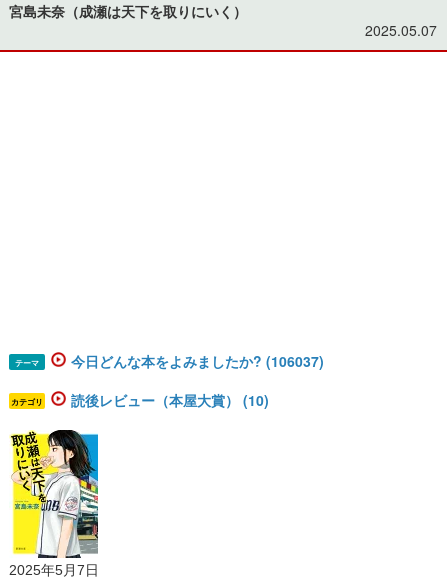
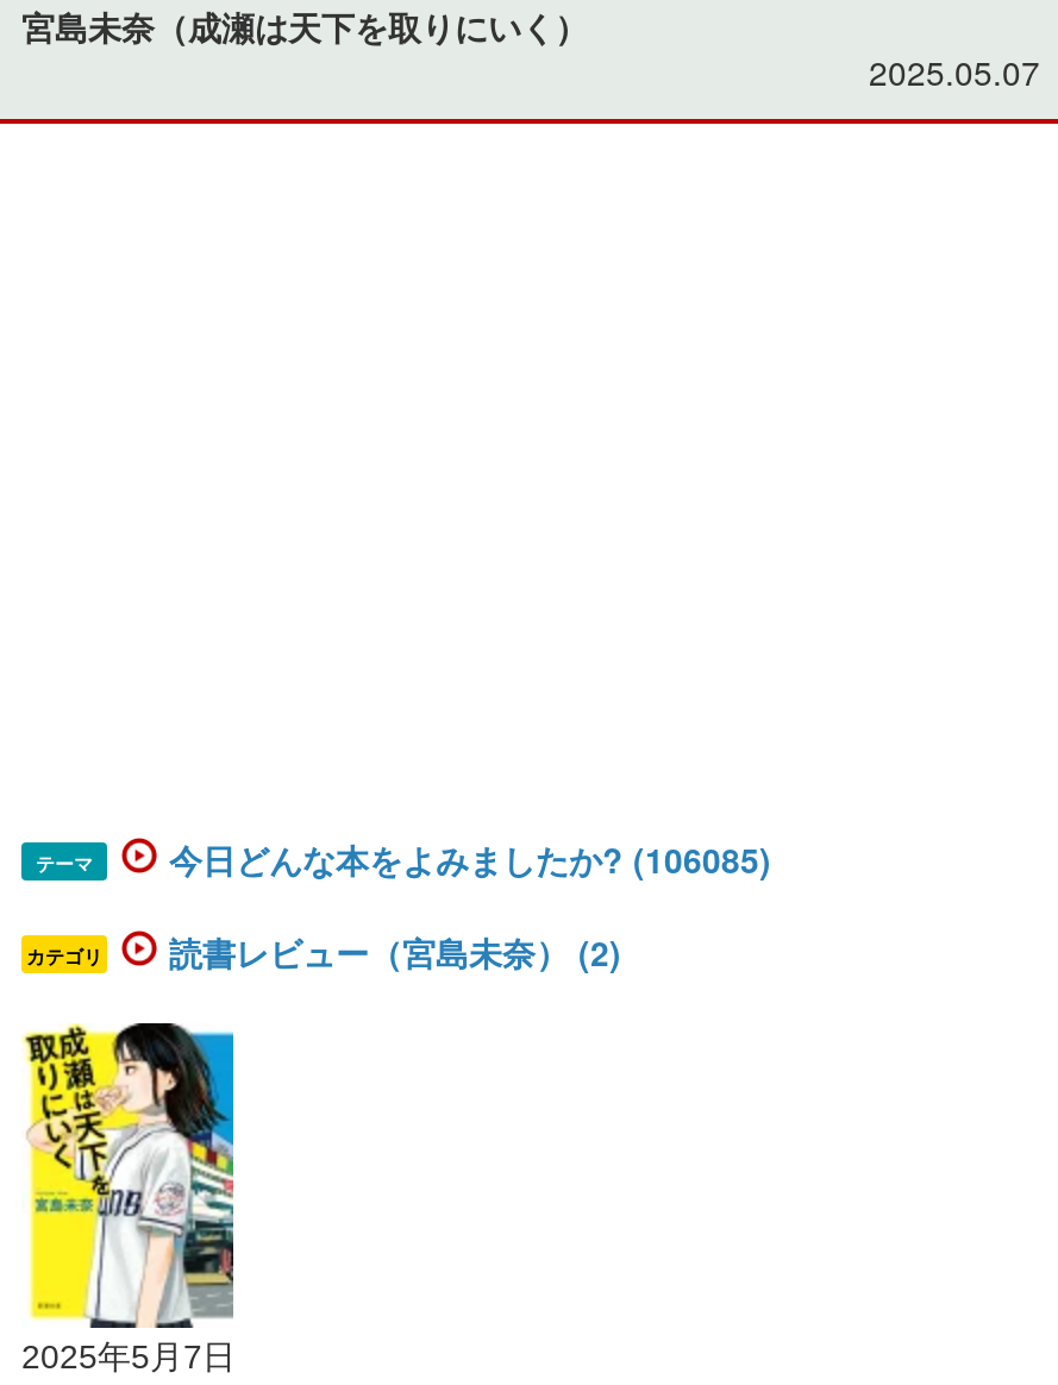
- 今日どんな本をよみましたか? (106037)
+ 今日どんな本をよみましたか? (106085)

- 読後レビュー（本屋大賞） (10)
+ 読書レビュー（宮島未奈） (2)
